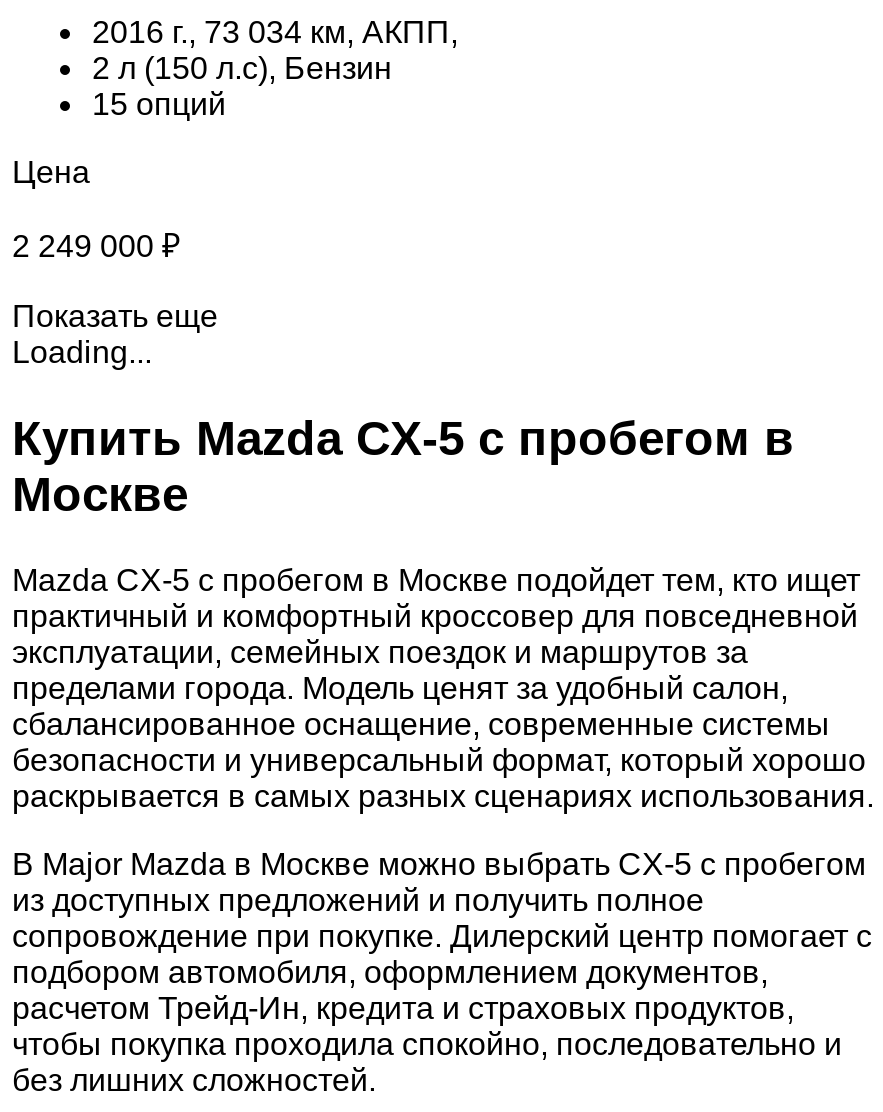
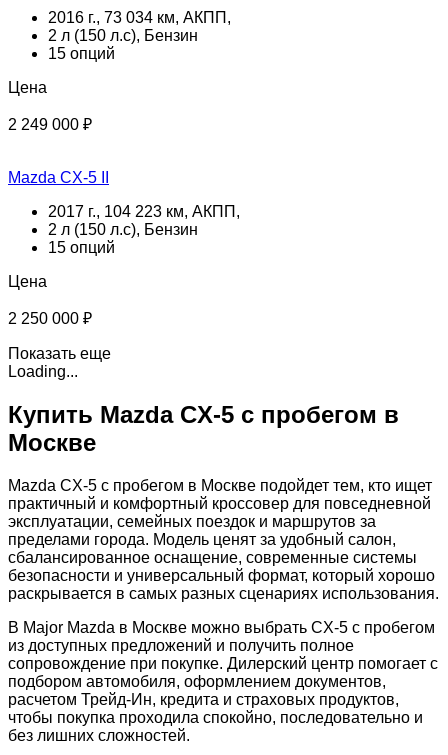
+ Mazda CX-5 II
+ 2017 г., 104 223 км, АКПП,
+ 2 л (150 л.с), Бензин
+ 15 опций
+ Цена
+ 2 250 000 ₽
